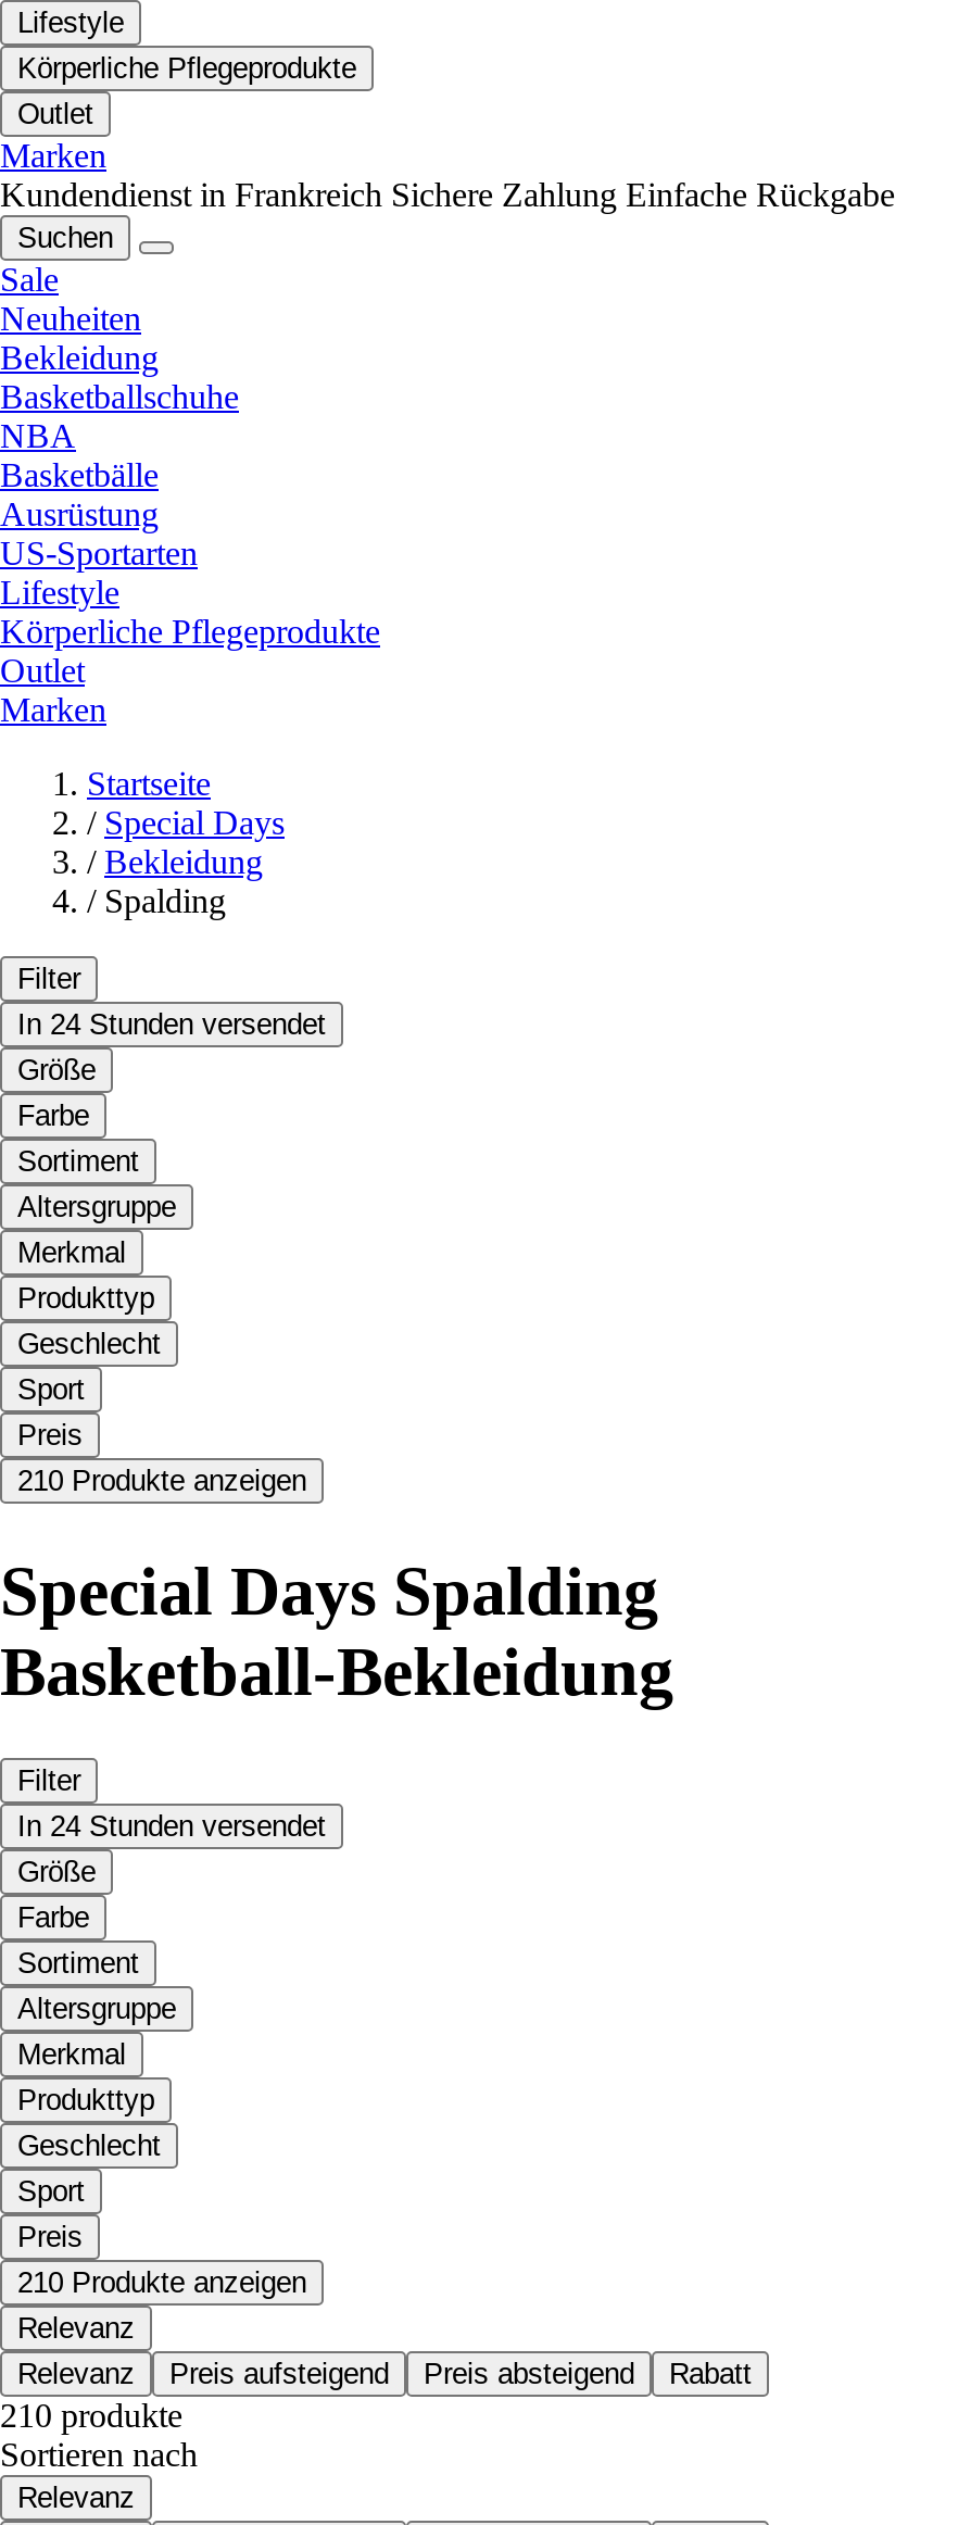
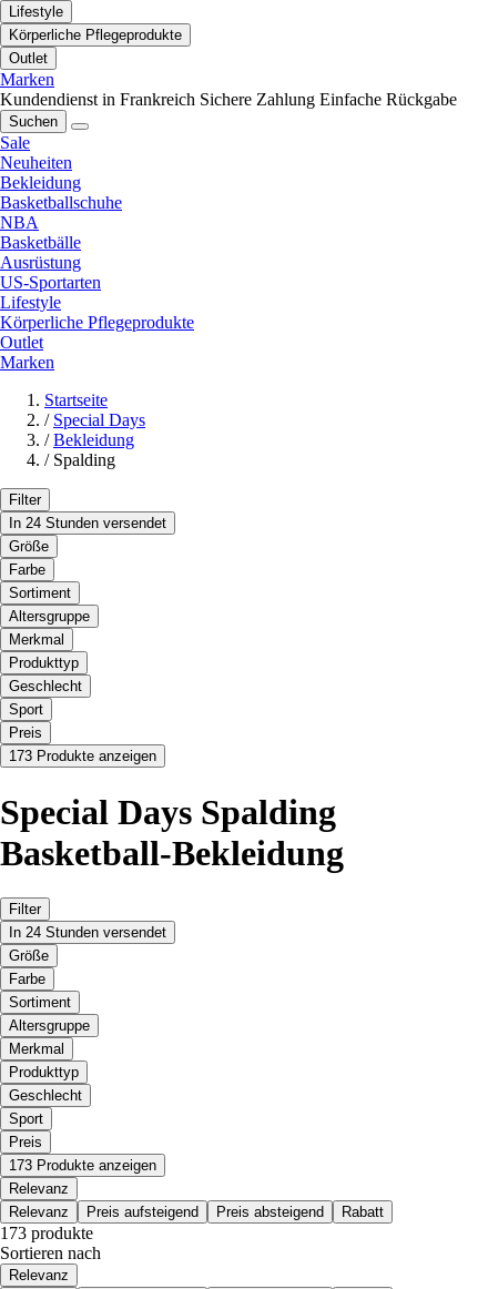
- 210 Produkte anzeigen
+ 173 Produkte anzeigen

- 210 Produkte anzeigen
+ 173 Produkte anzeigen

- 210 produkte
+ 173 produkte
